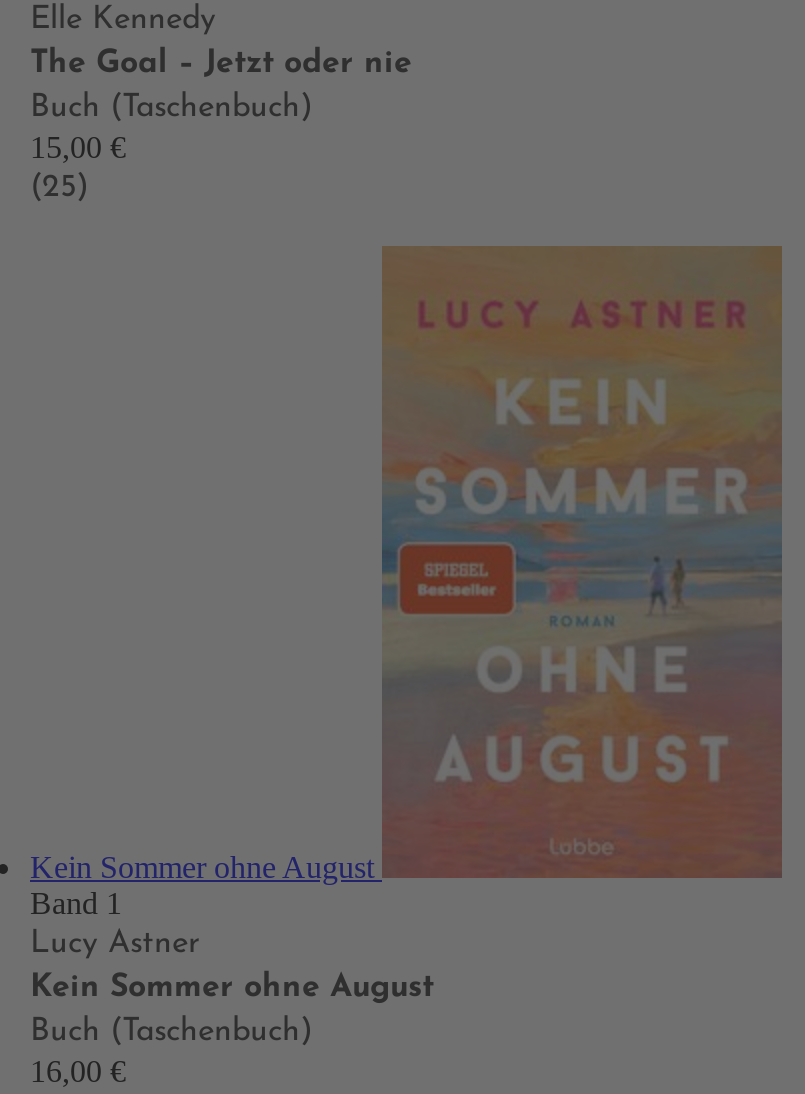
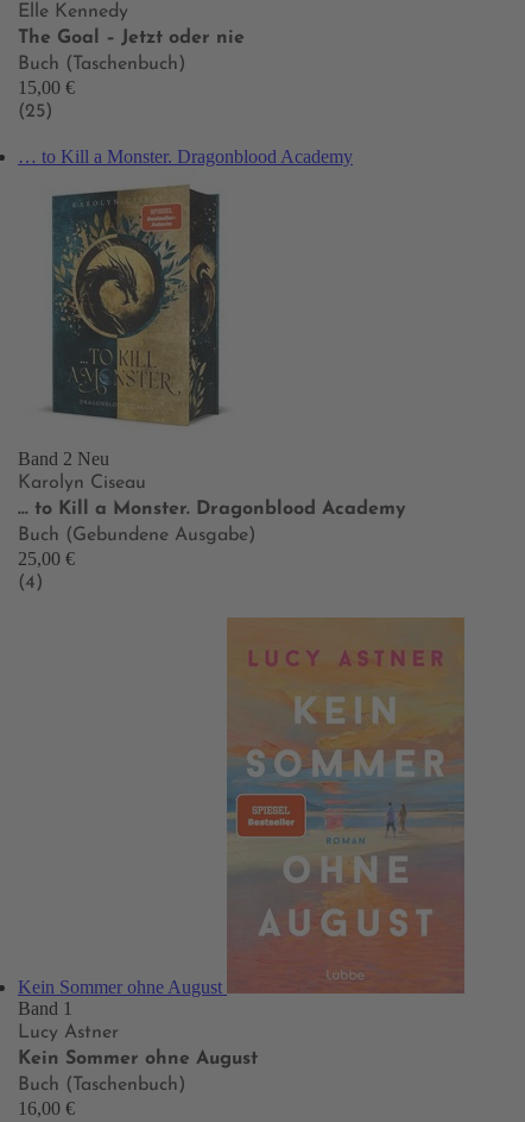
+ … to Kill a Monster. Dragonblood Academy

+ [image]
+ Band 2 Neu
+ Karolyn Ciseau
+ … to Kill a Monster. Dragonblood Academy
+ Buch (Gebundene Ausgabe)
+ 25,00 €
+ (4)
